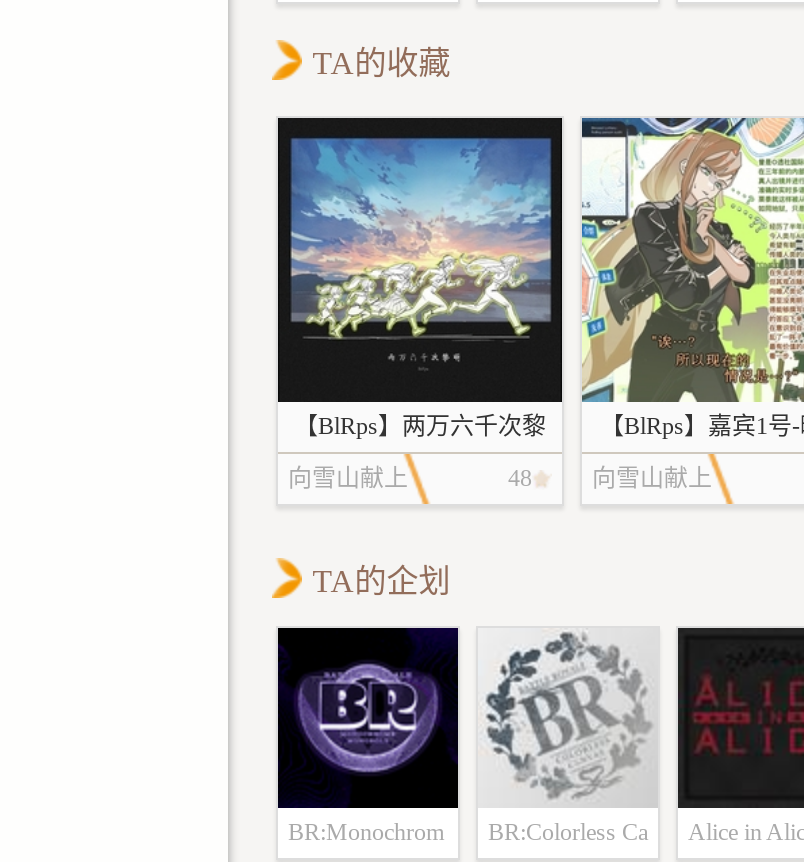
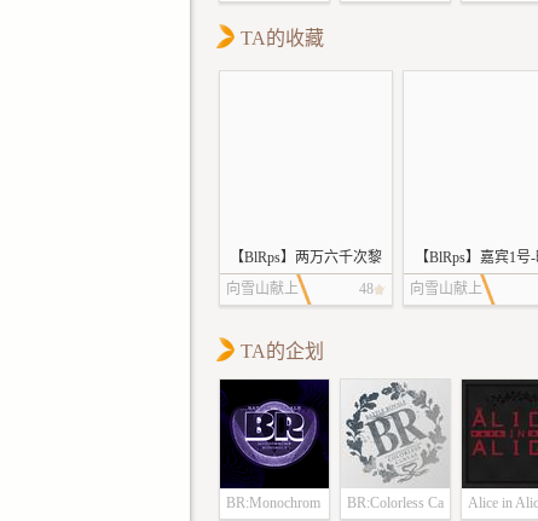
- [image]

- [image]
